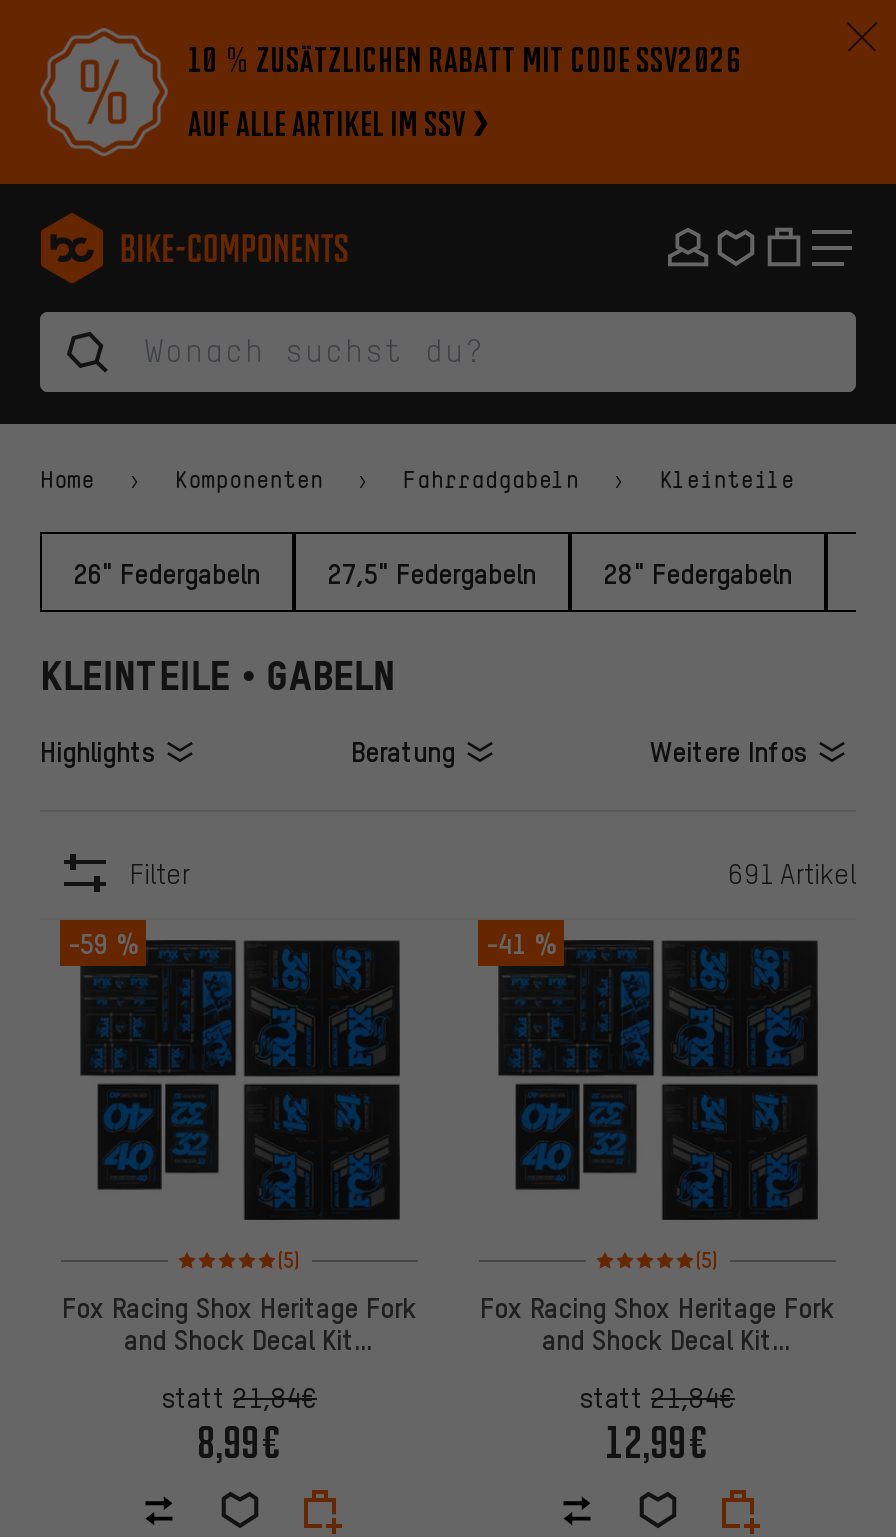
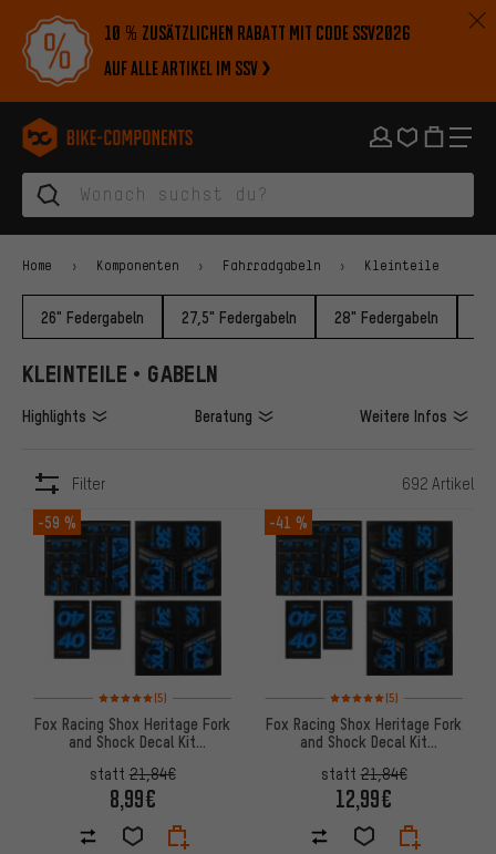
- 691 Artikel
+ 692 Artikel
